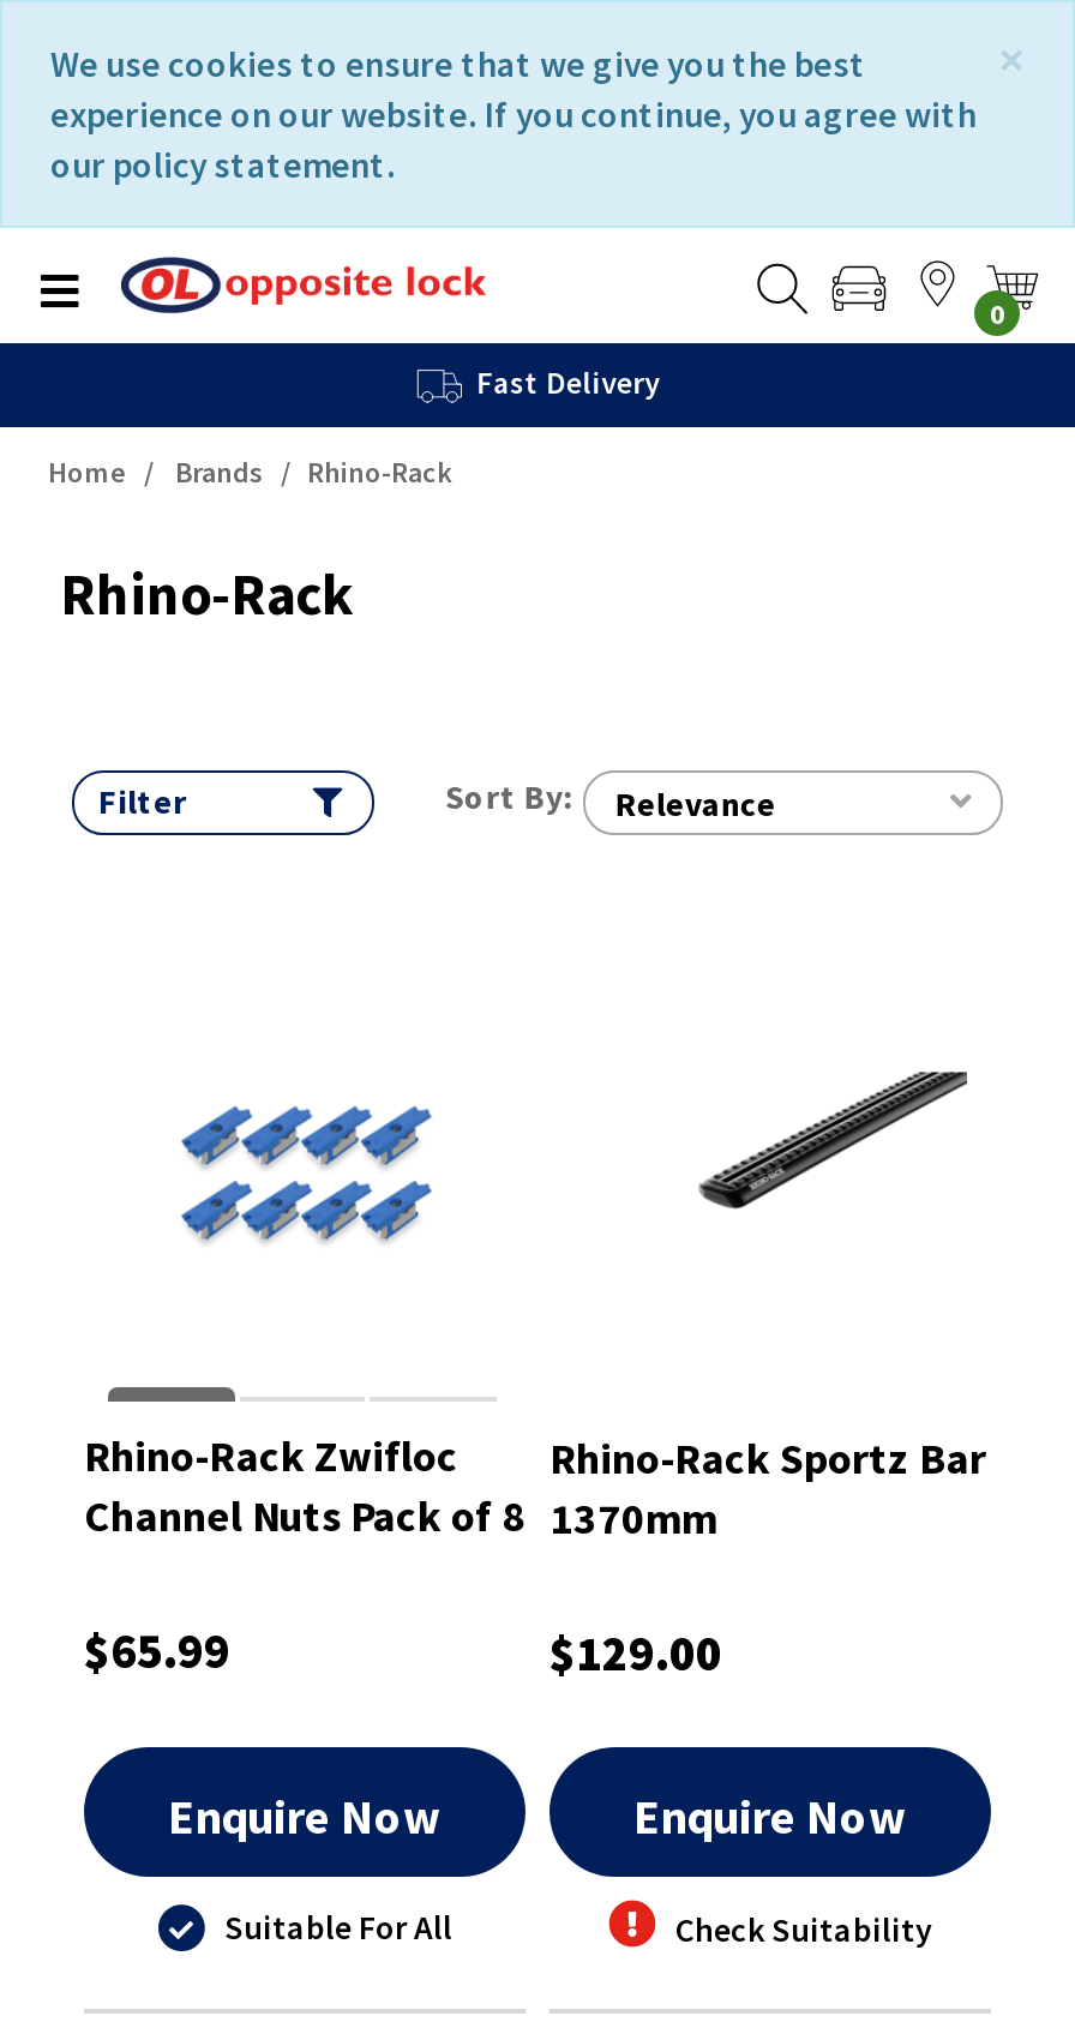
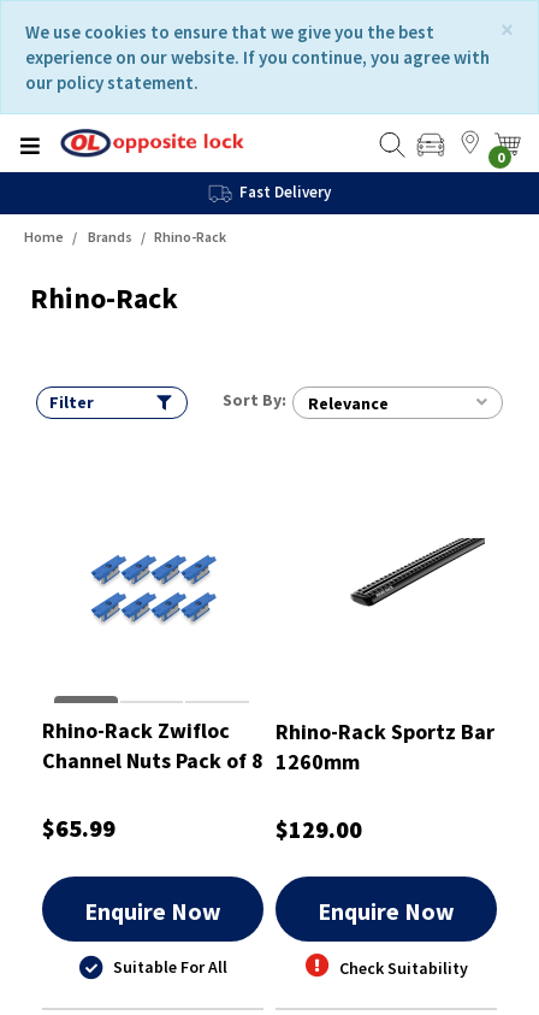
- Channel Nuts Pack of 8 1370mm
+ Channel Nuts Pack of 8 1260mm
